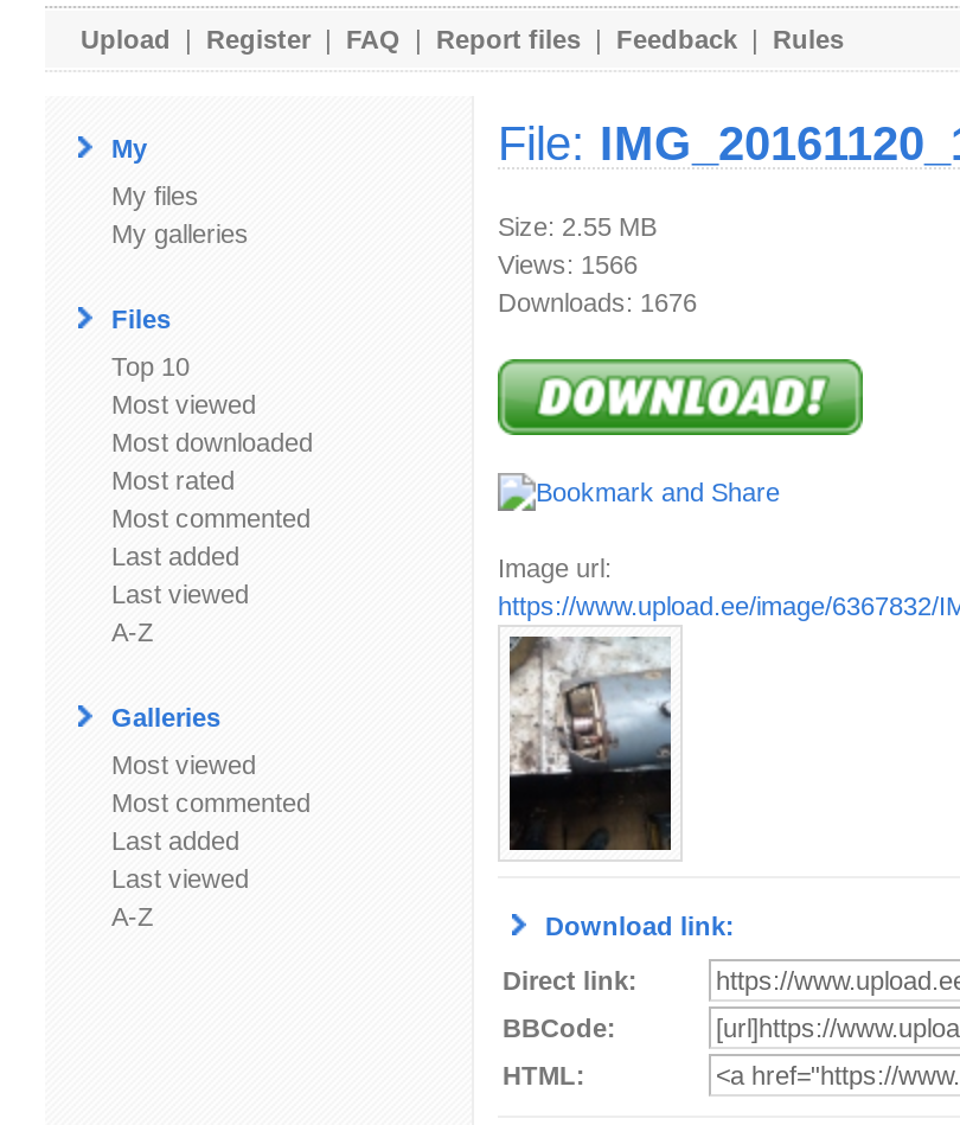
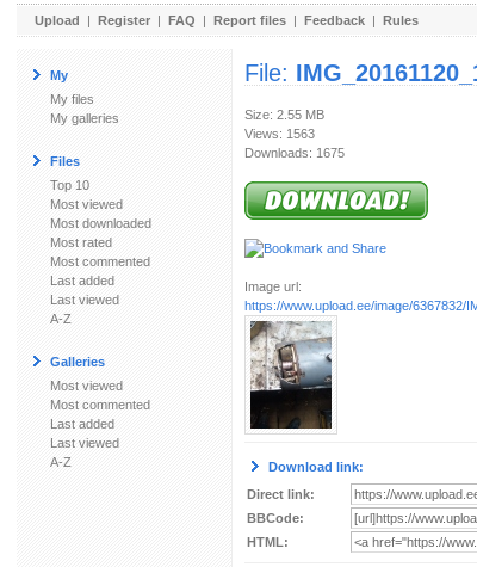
- Views: 1566
+ Views: 1563

- Downloads: 1676
+ Downloads: 1675
